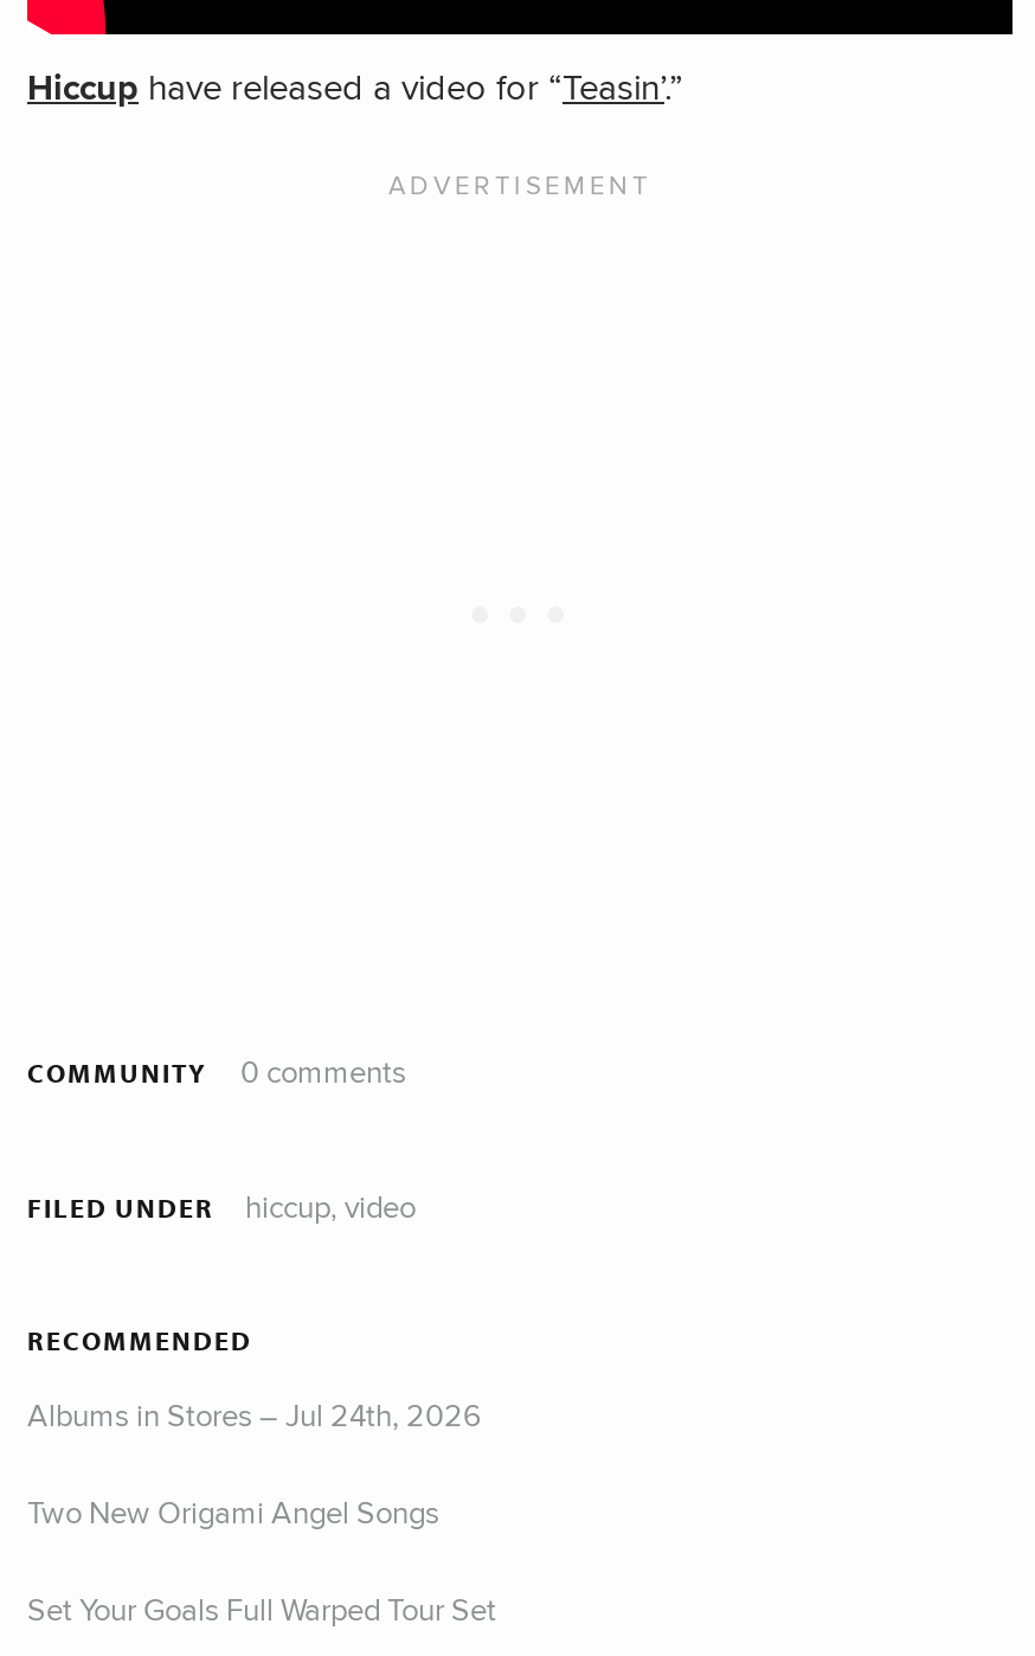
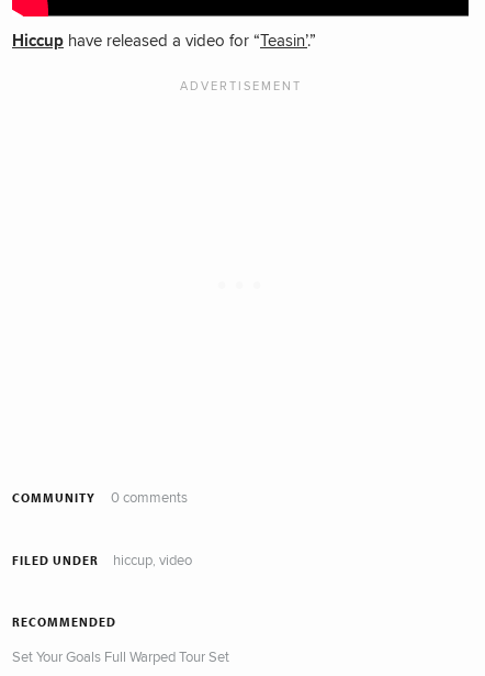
- Albums in Stores – Jul 24th, 2026
- Two New Origami Angel Songs
